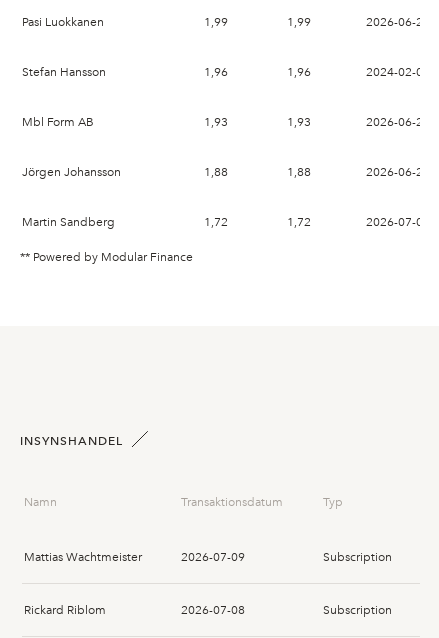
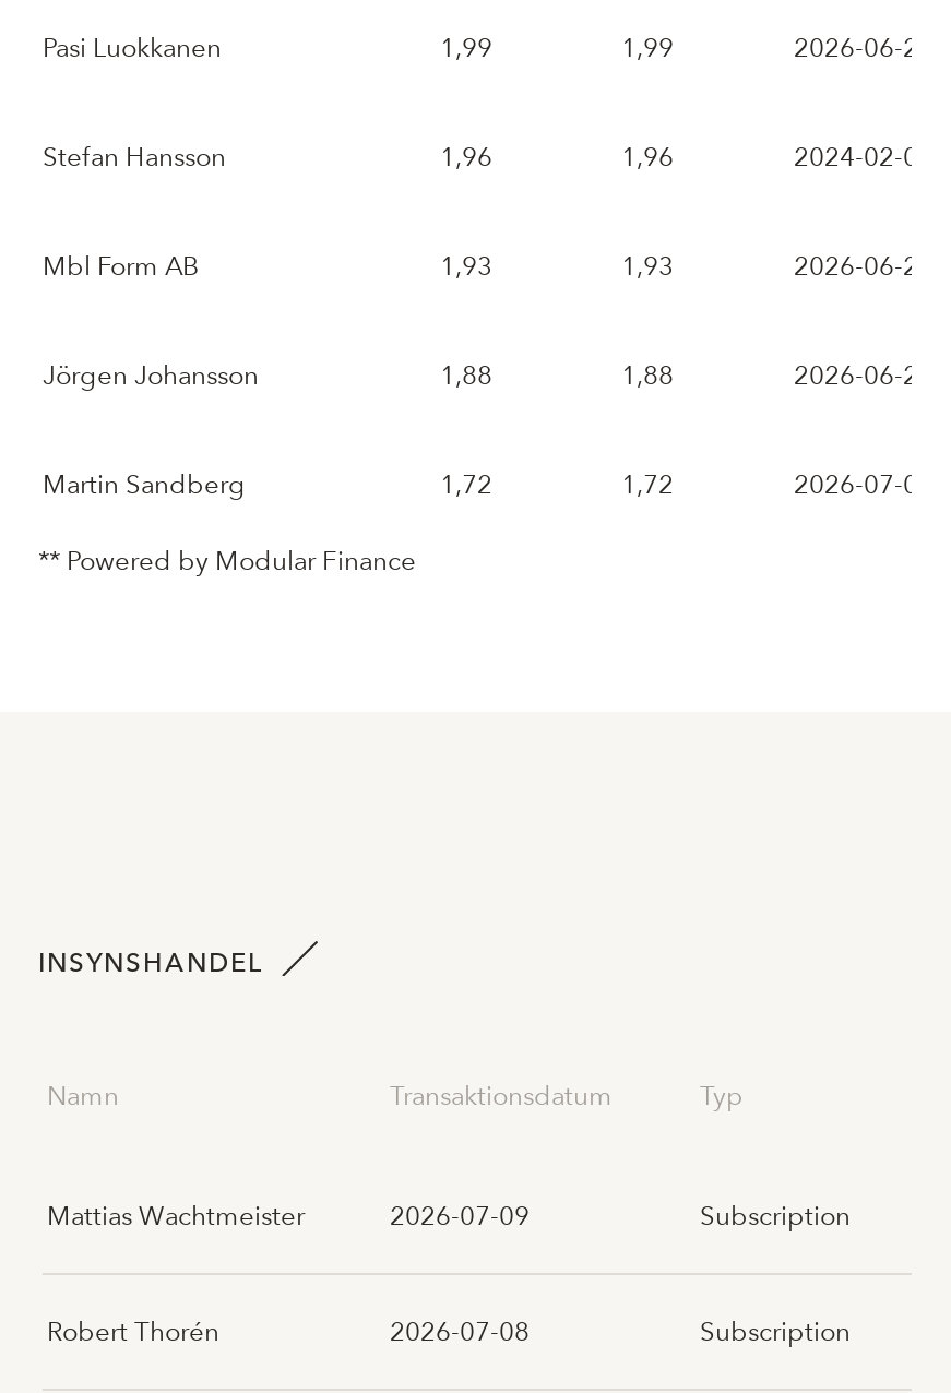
- Rickard Riblom
+ Robert Thorén
